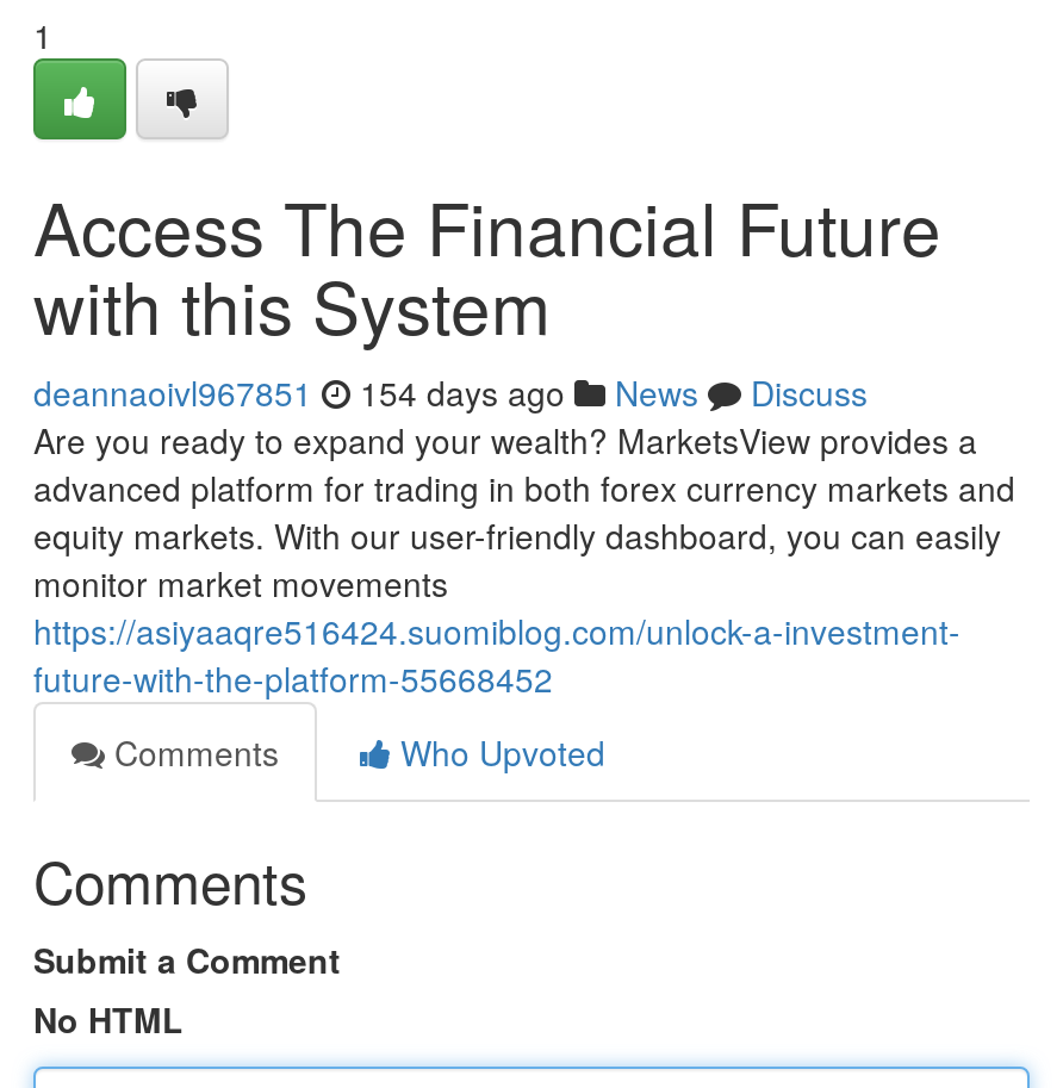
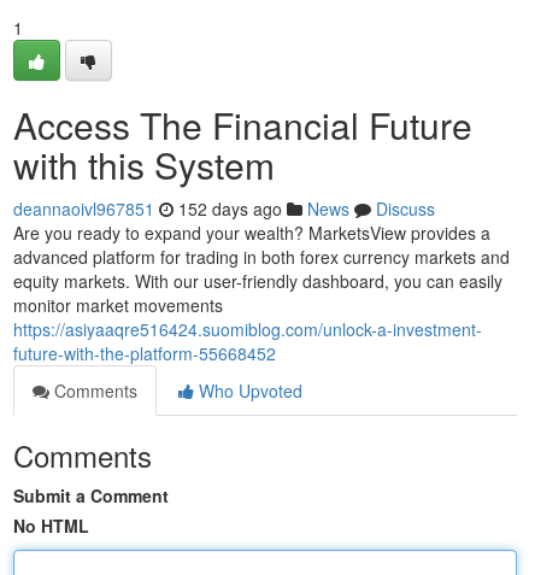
- deannaoivl967851 154 days ago News Discuss
+ deannaoivl967851 152 days ago News Discuss
